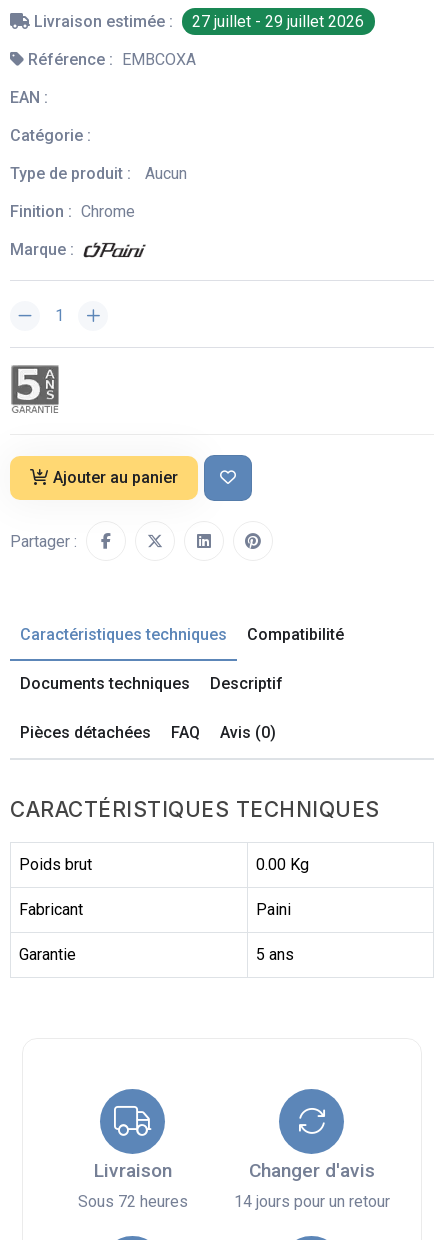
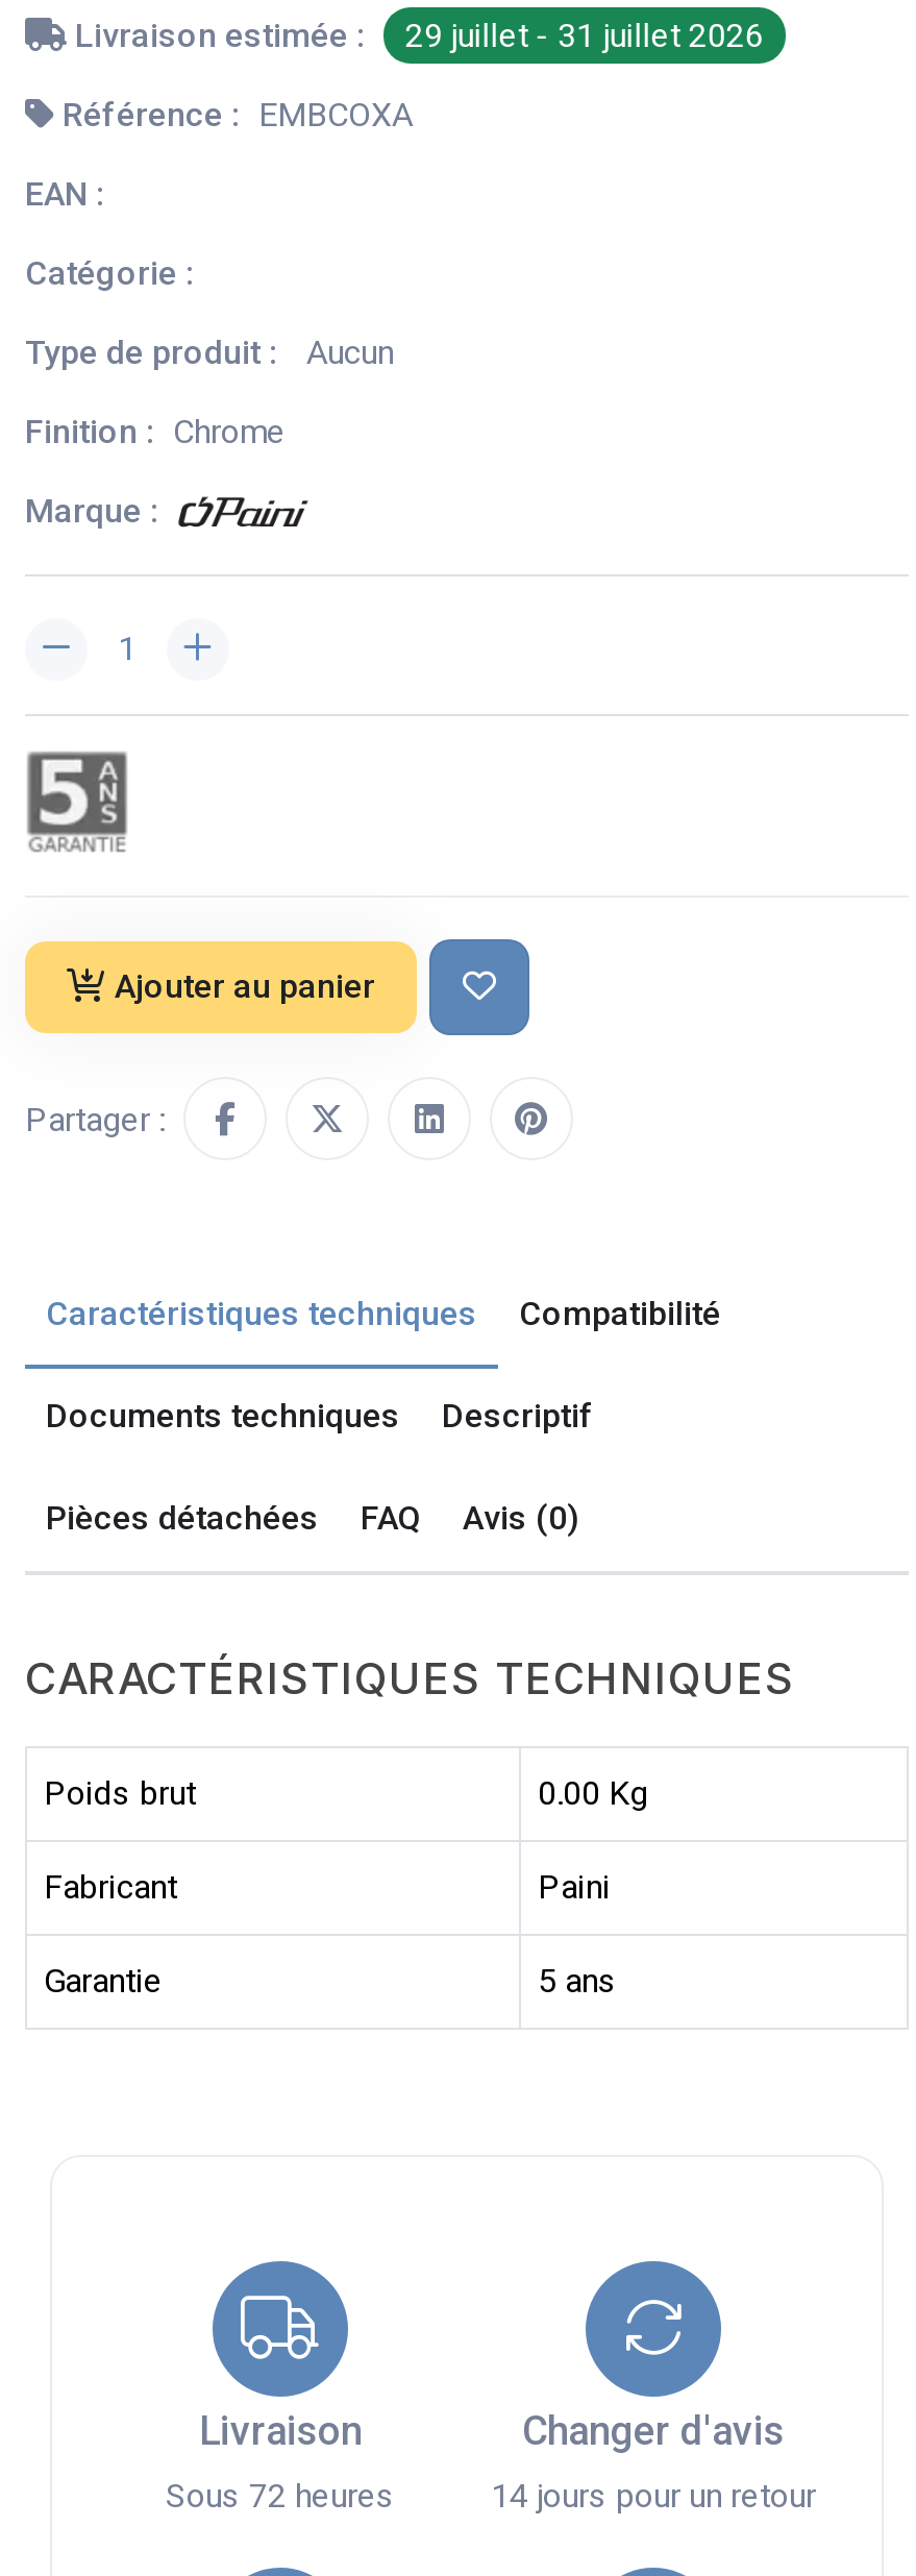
- 27 juillet - 29 juillet 2026
+ 29 juillet - 31 juillet 2026
